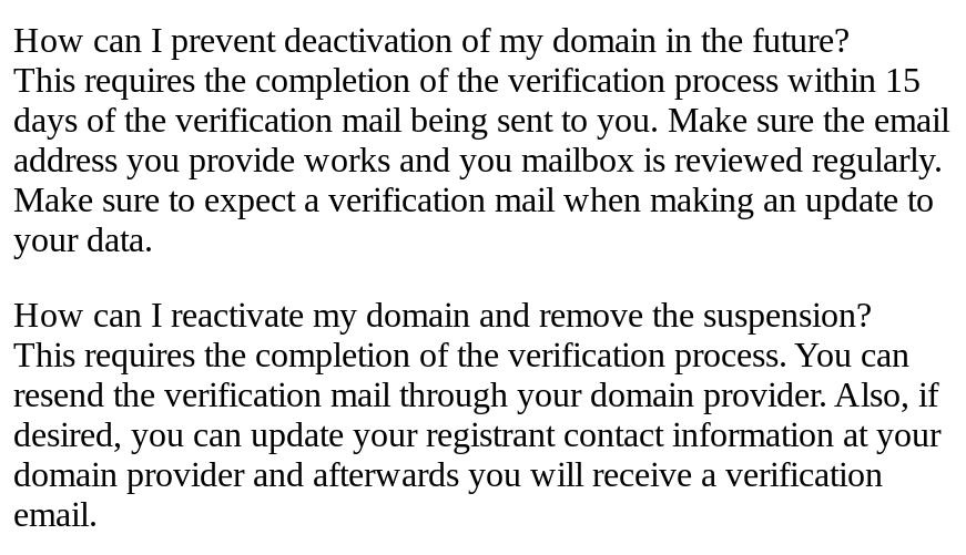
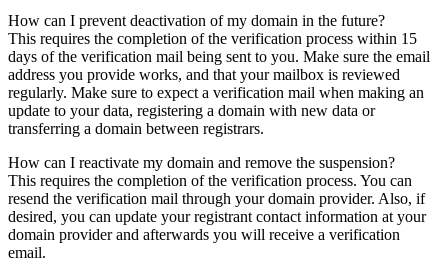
- address you provide works and you mailbox is reviewed regularly.
- Make sure to expect a verification mail when making an update to
- your data.
+ address you provide works, and that your mailbox is reviewed
+ regularly. Make sure to expect a verification mail when making an
+ update to your data, registering a domain with new data or
+ transferring a domain between registrars.
